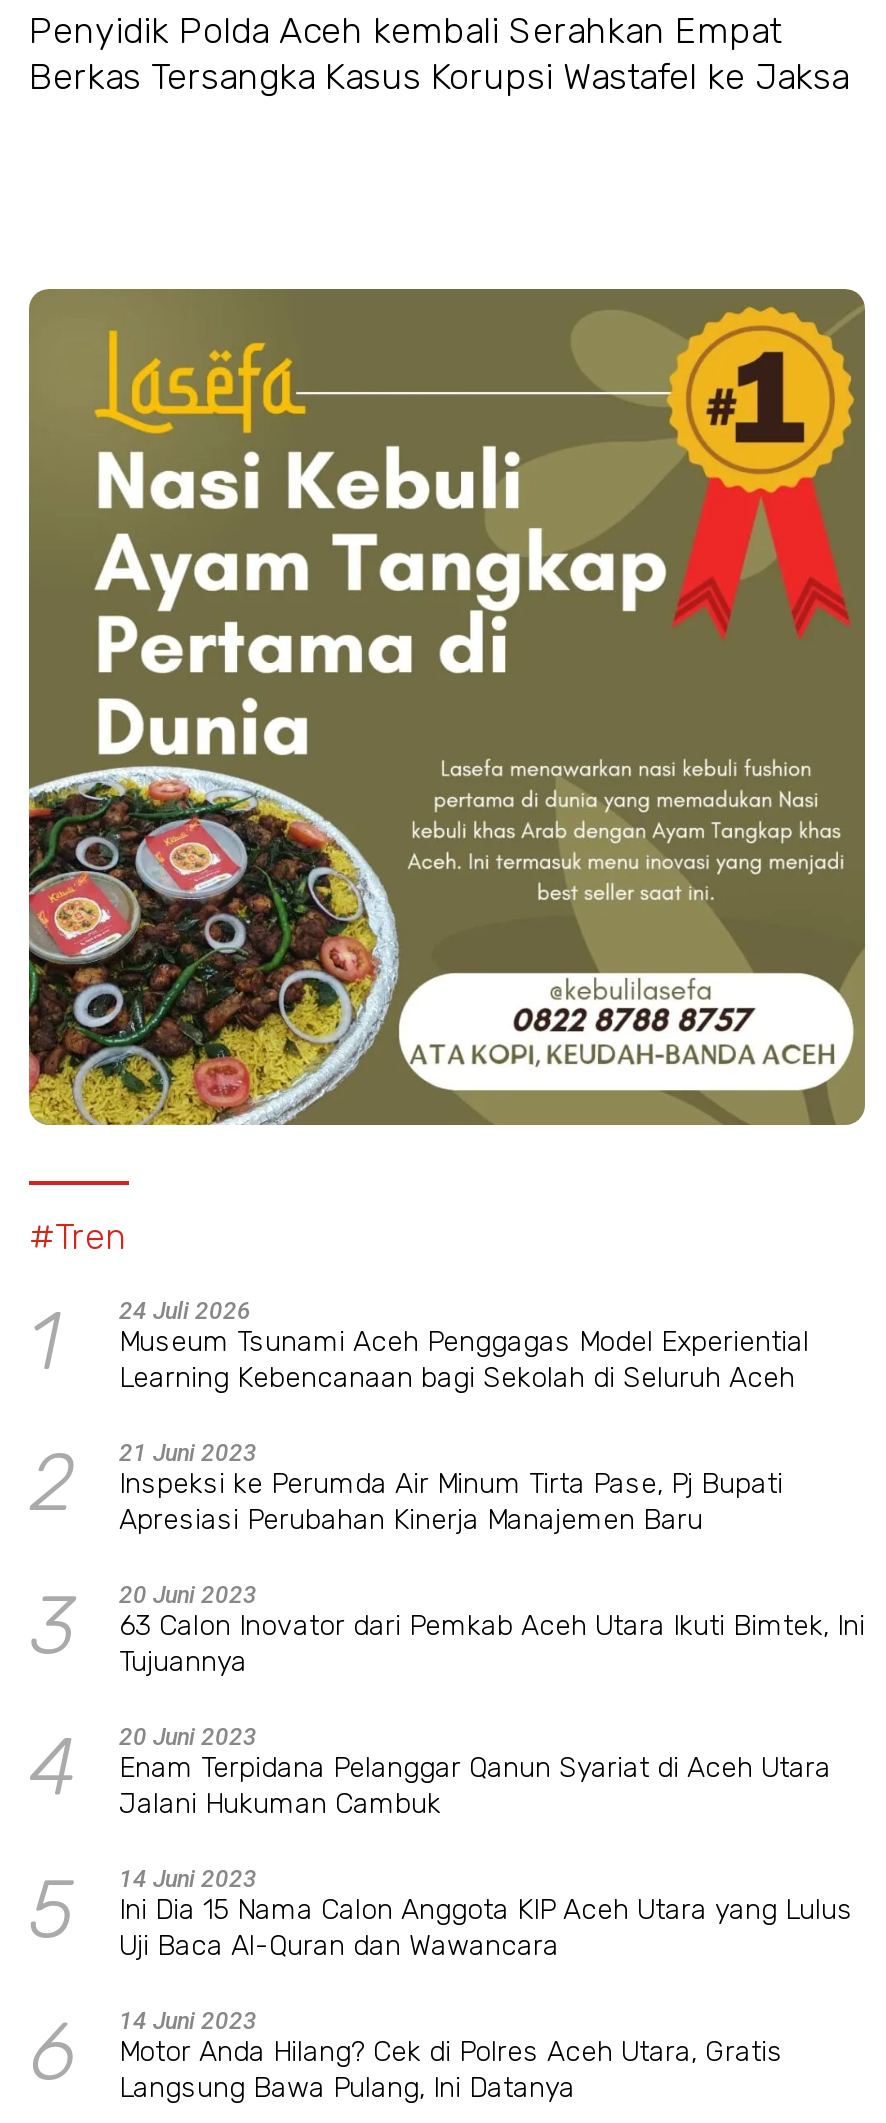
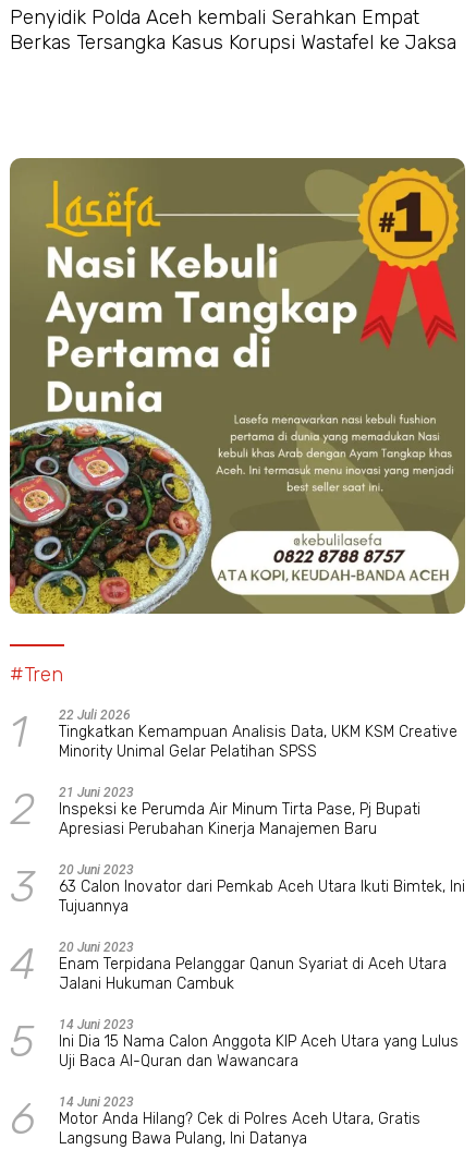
- 24 Juli 2026
- Museum Tsunami Aceh Penggagas Model Experiential
- Learning Kebencanaan bagi Sekolah di Seluruh Aceh
+ 22 Juli 2026
+ Tingkatkan Kemampuan Analisis Data, UKM KSM Creative
+ Minority Unimal Gelar Pelatihan SPSS
